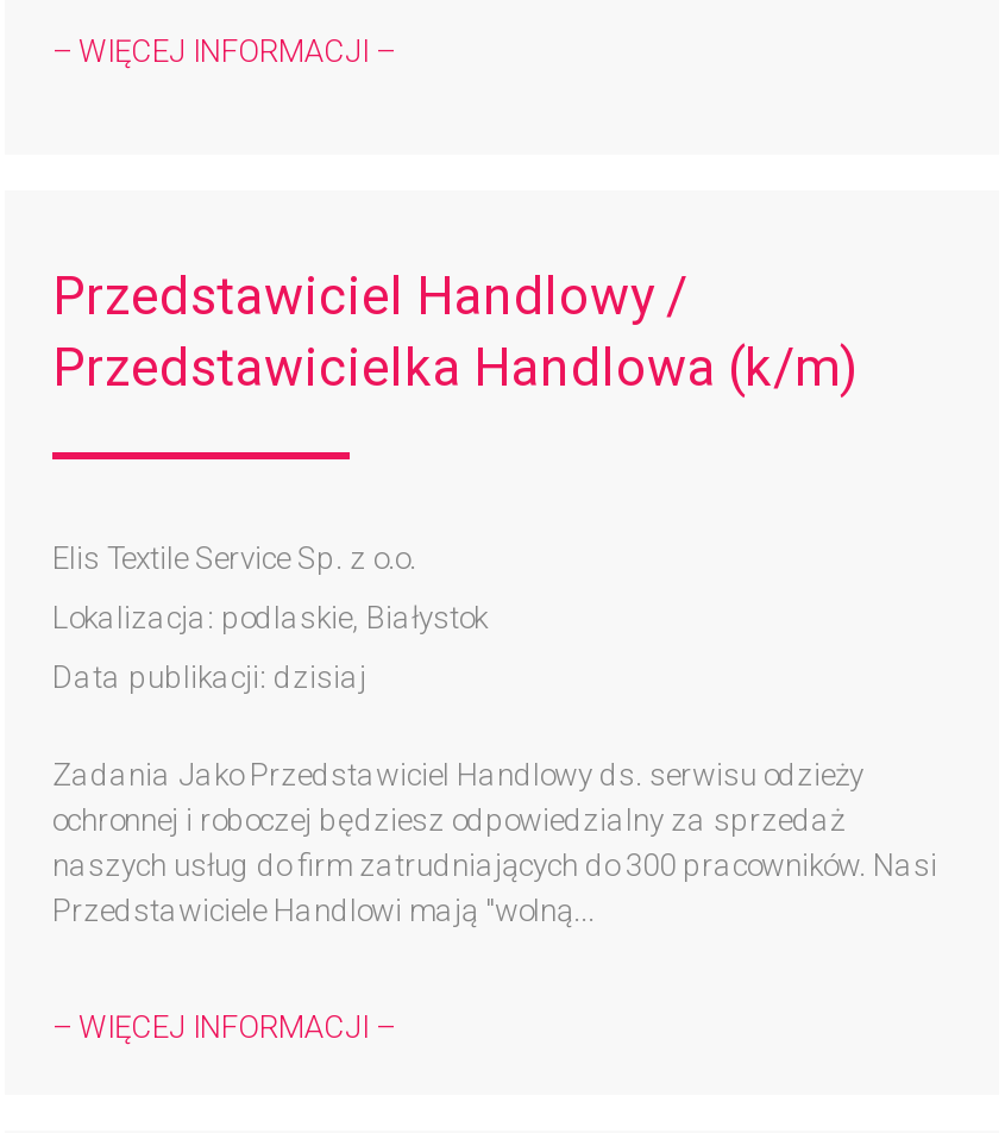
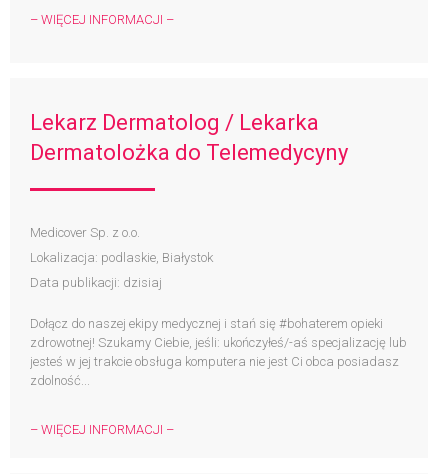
- Przedstawiciel Handlowy /
- Przedstawicielka Handlowa (k/m)
+ Lekarz Dermatolog / Lekarka
+ Dermatolożka do Telemedycyny

- Elis Textile Service Sp. z o.o.
+ Medicover Sp. z o.o.

- Zadania Jako Przedstawiciel Handlowy ds. serwisu odzieży
- ochronnej i roboczej będziesz odpowiedzialny za sprzedaż
- naszych usług do firm zatrudniających do 300 pracowników. Nasi
- Przedstawiciele Handlowi mają "wolną...
+ Dołącz do naszej ekipy medycznej i stań się #bohaterem opieki
+ zdrowotnej! Szukamy Ciebie, jeśli: ukończyłeś/-aś specjalizację lub
+ jesteś w jej trakcie obsługa komputera nie jest Ci obca posiadasz
+ zdolność...
